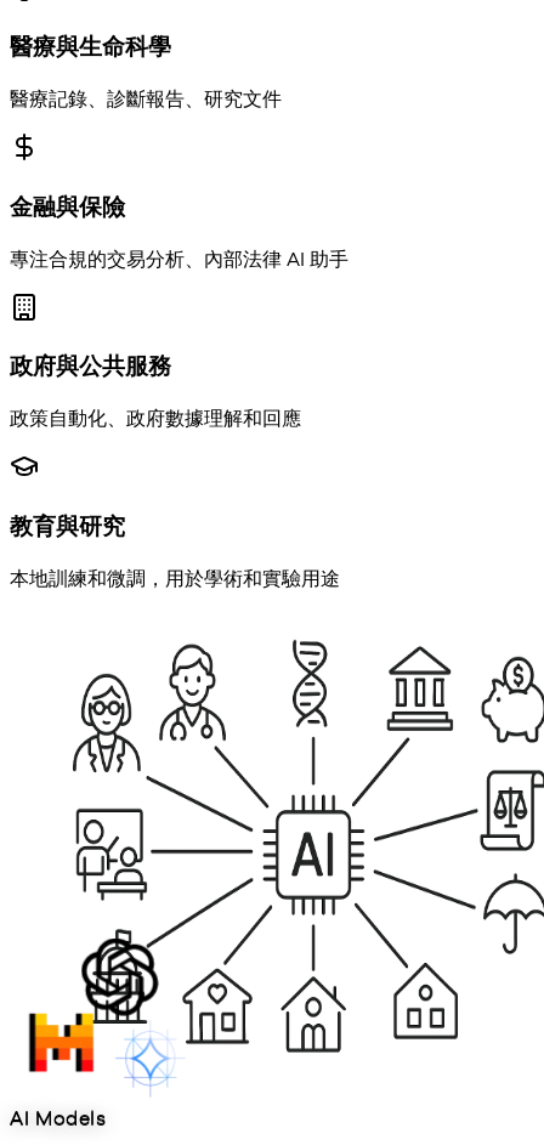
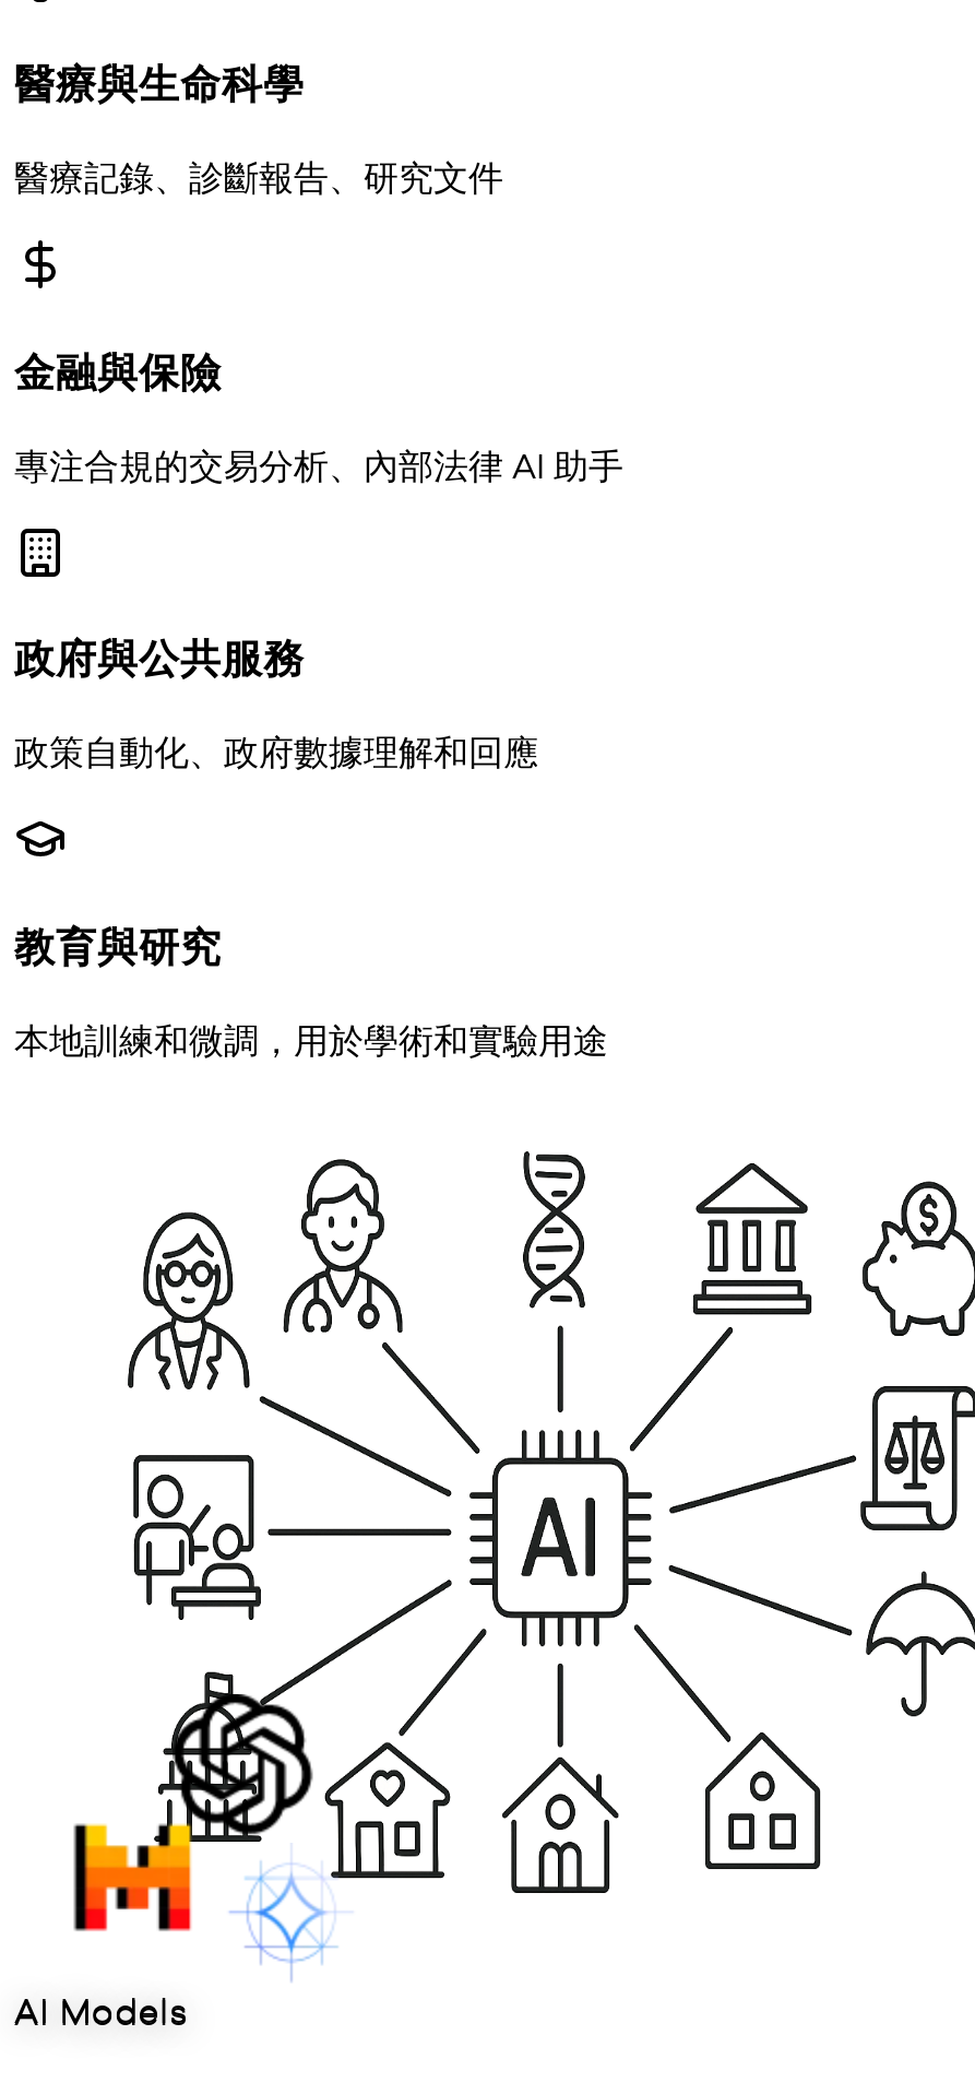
- [image]
+ [image]
